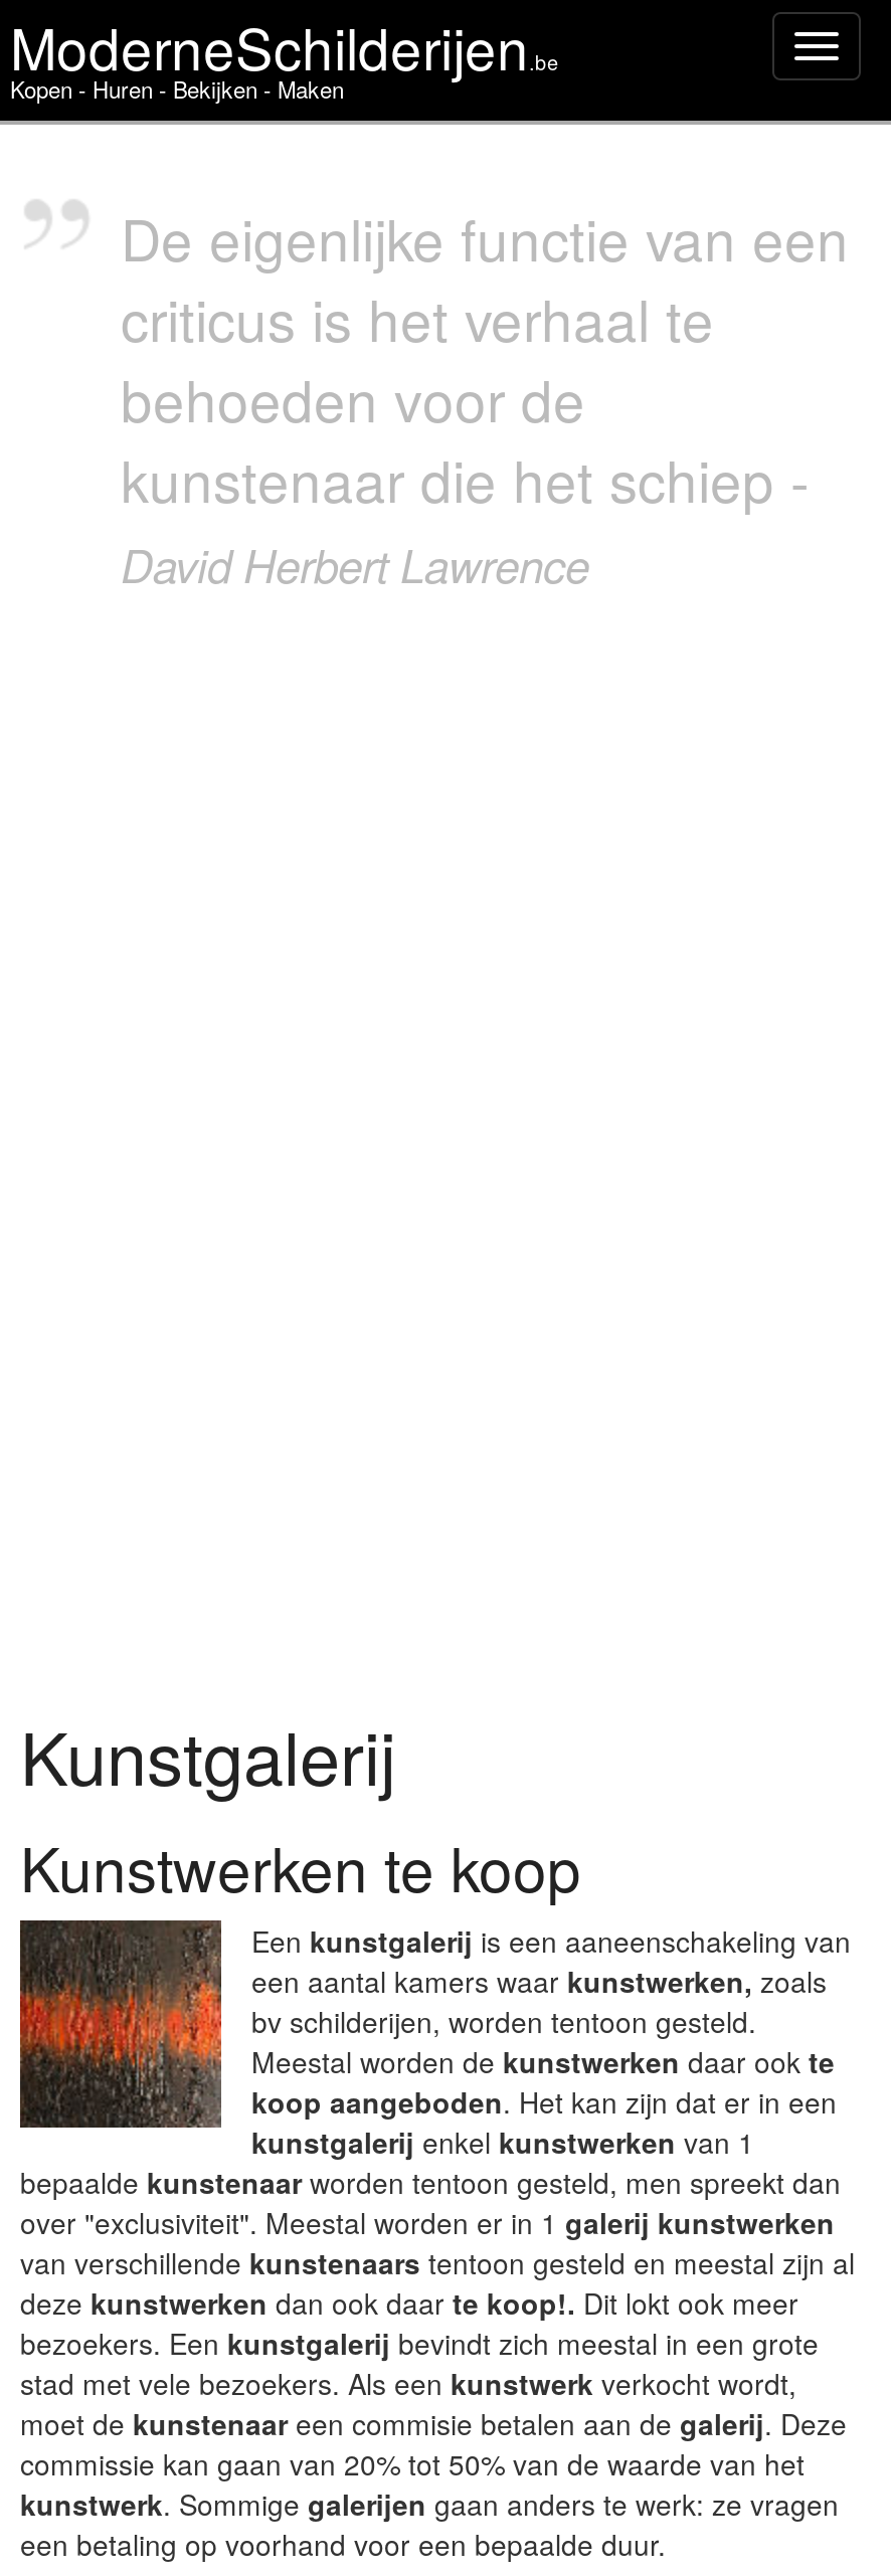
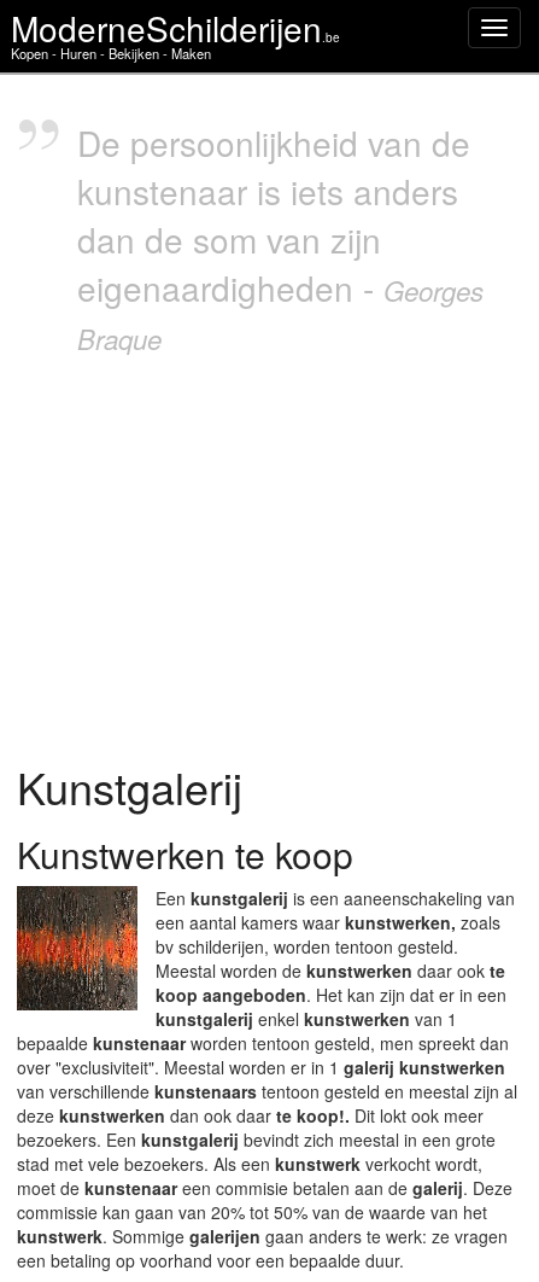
- De eigenlijke functie van een
- criticus is het verhaal te
- behoeden voor de
- kunstenaar die het schiep -
- David Herbert Lawrence
+ De persoonlijkheid van de
+ kunstenaar is iets anders
+ dan de som van zijn
+ eigenaardigheden - Georges
+ Braque
